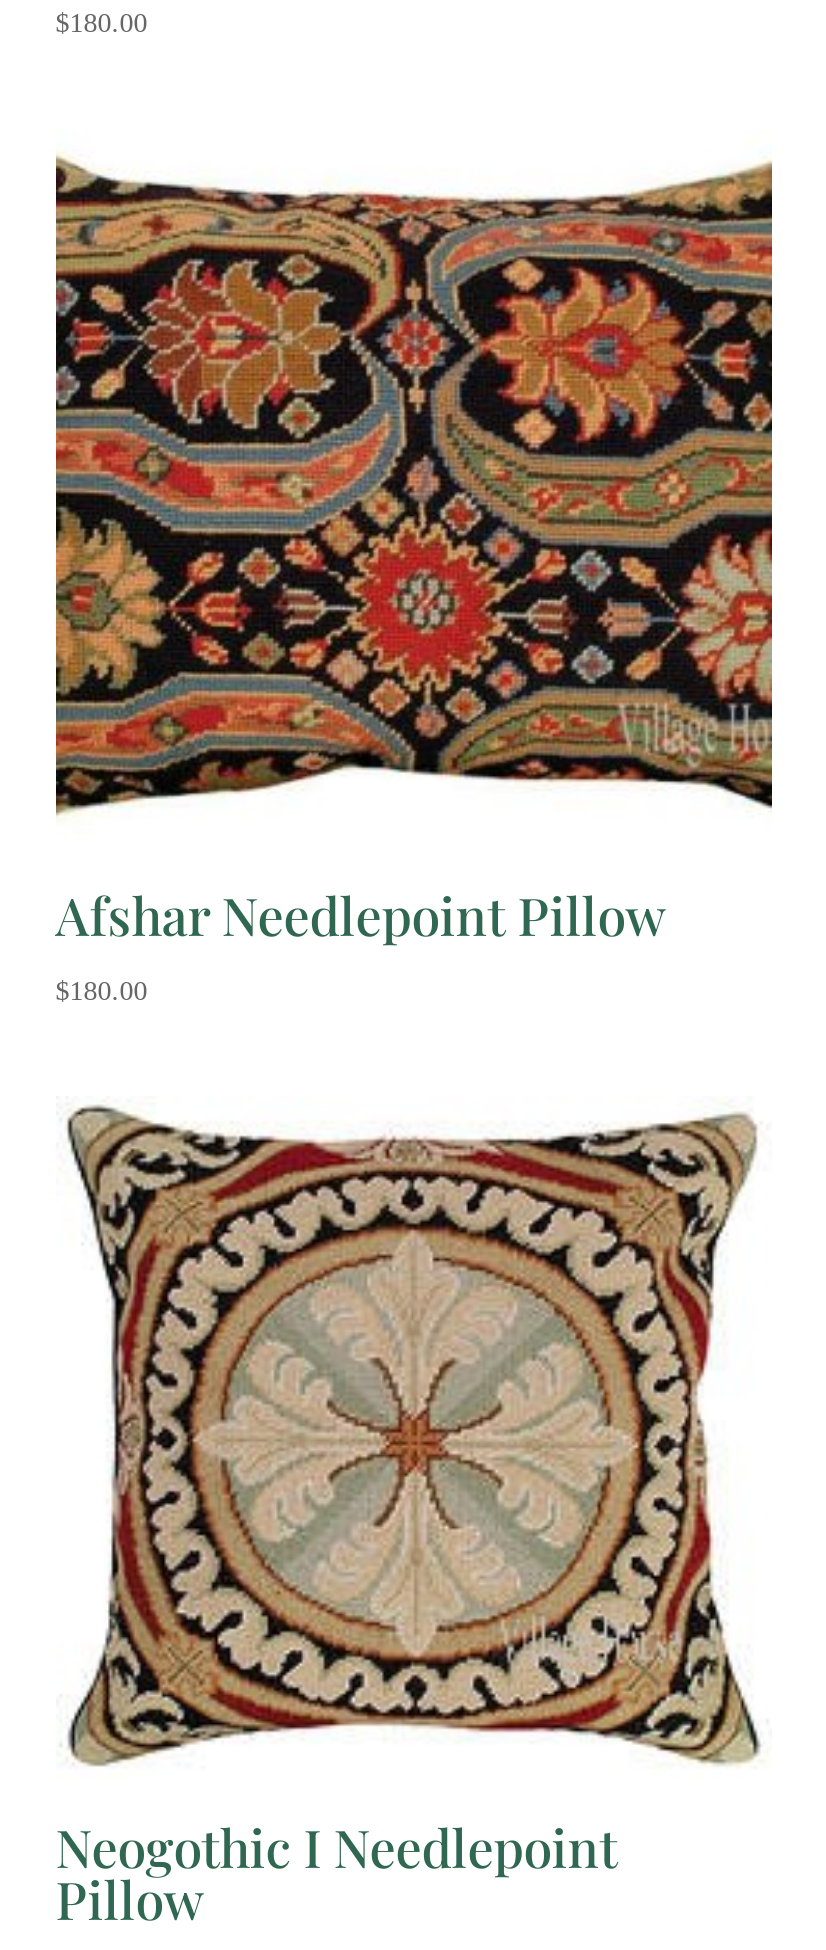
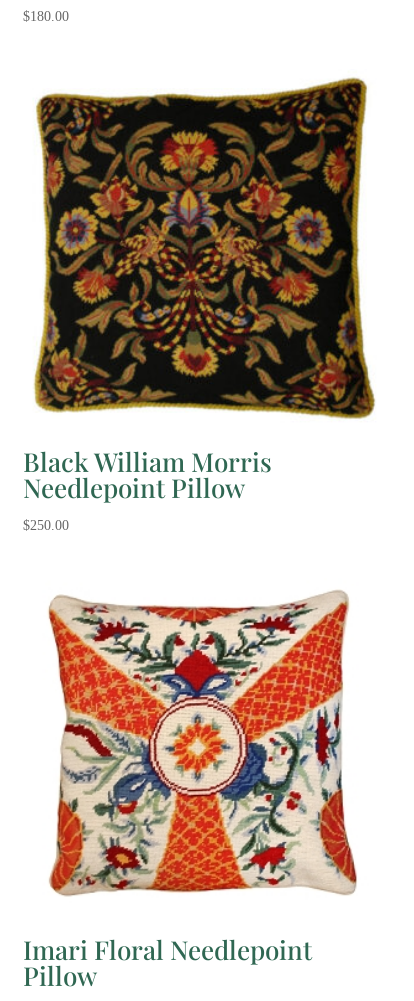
- [image]
- Afshar Needlepoint Pillow
- $180.00
+ [image]
+ Black William Morris
+ Needlepoint Pillow
+ $250.00

- [image]
- Neogothic I Needlepoint
+ [image]
+ Imari Floral Needlepoint
